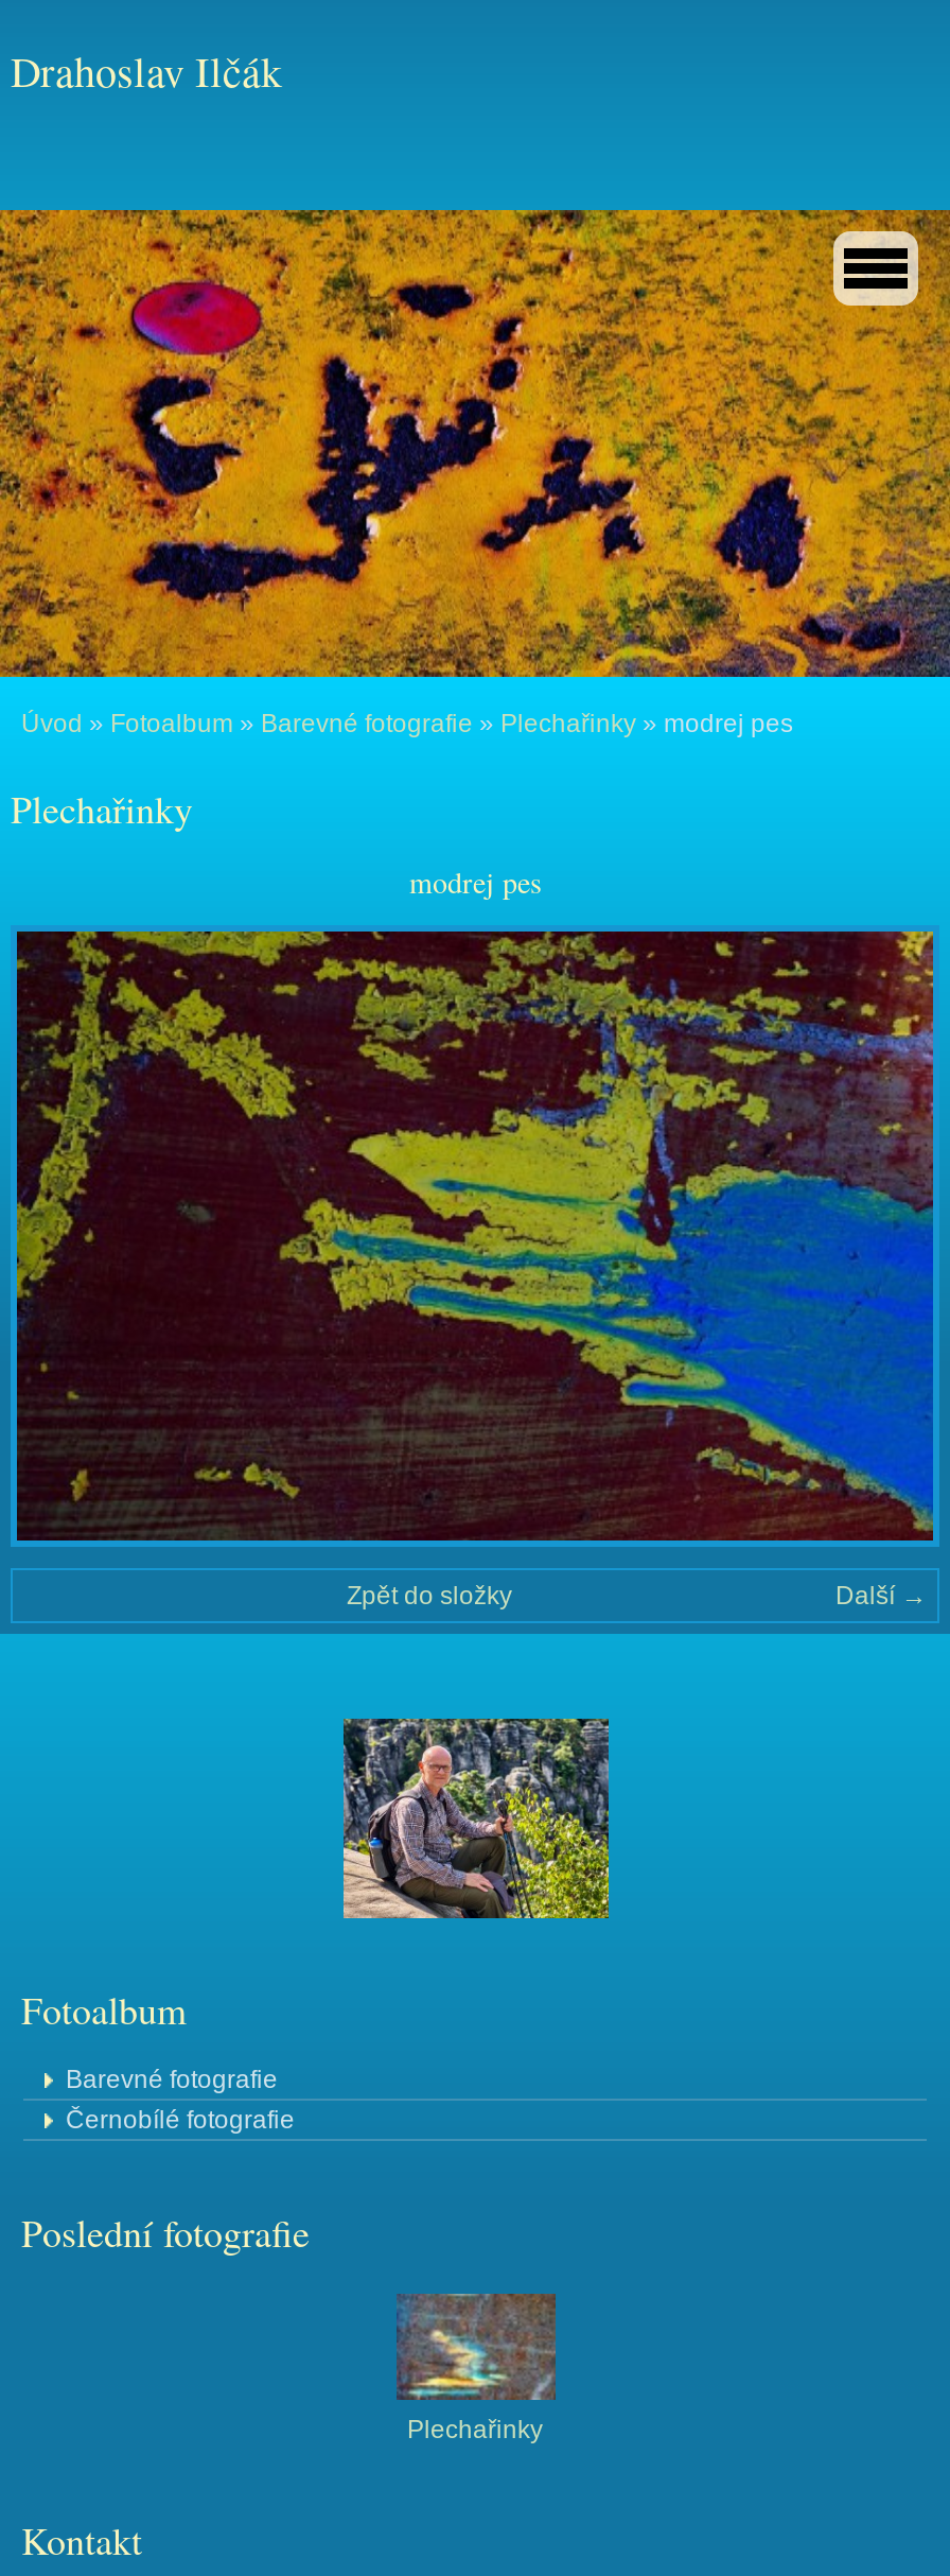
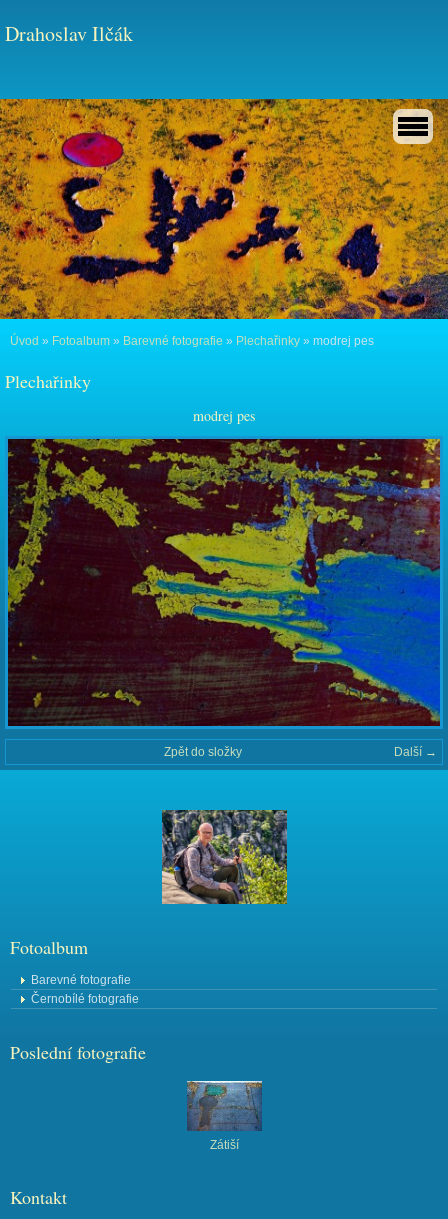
- [image]
- Plechařinky
+ [image]
+ Zátiší
